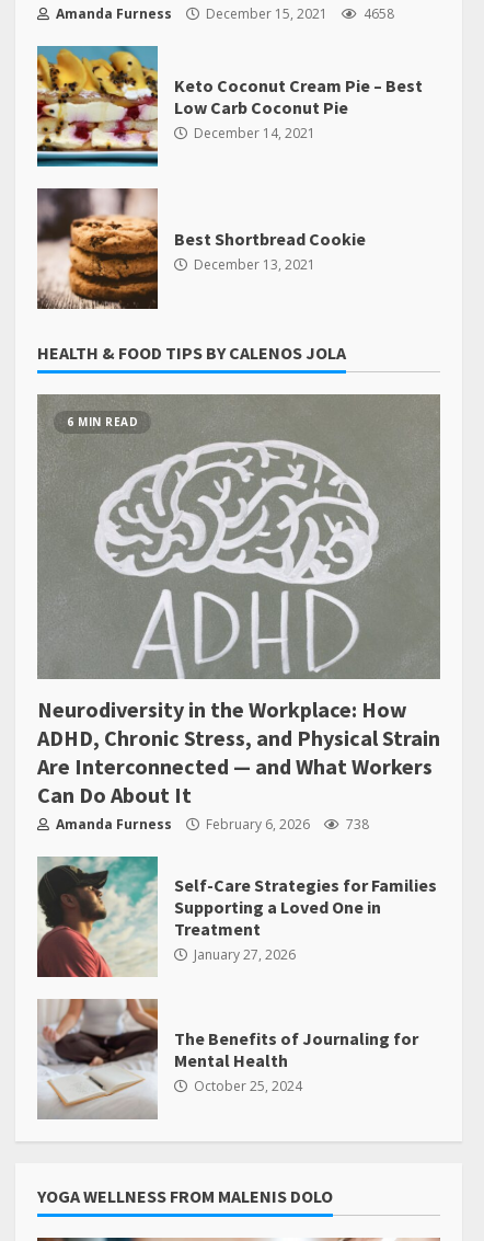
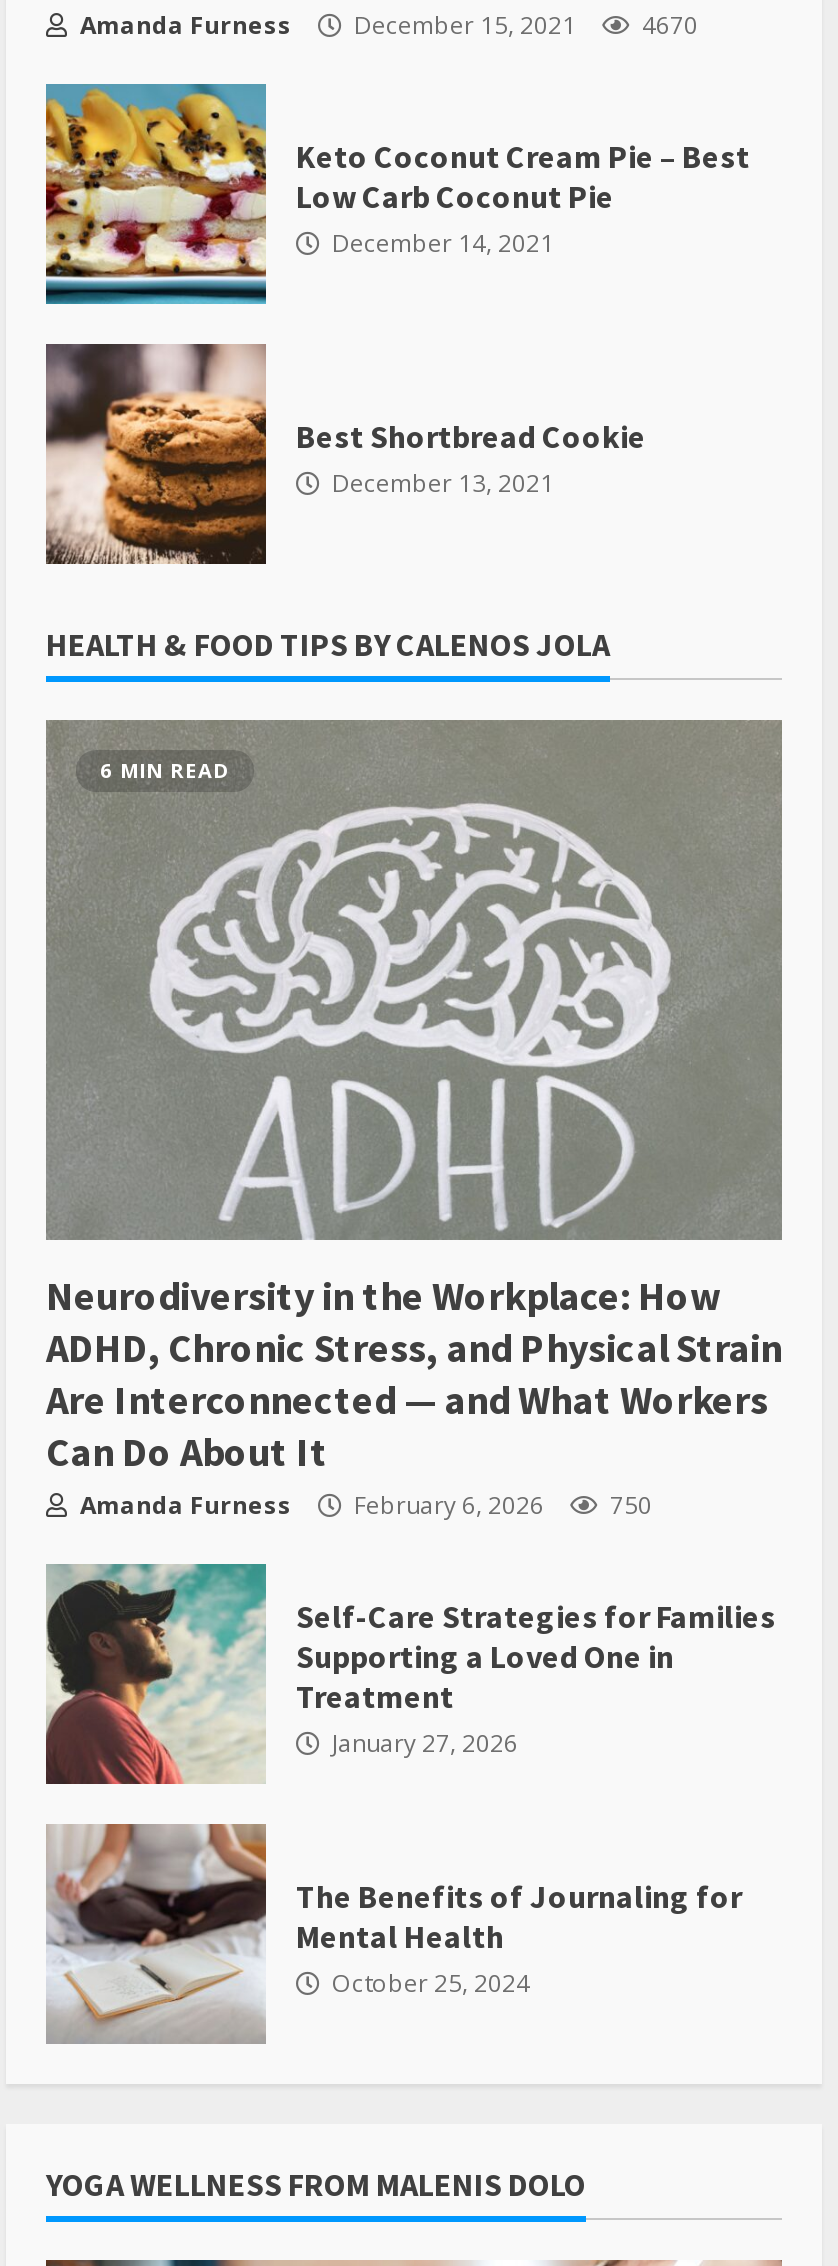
- Amanda Furness December 15, 2021 4658
+ Amanda Furness December 15, 2021 4670

- Amanda Furness February 6, 2026 738
+ Amanda Furness February 6, 2026 750
